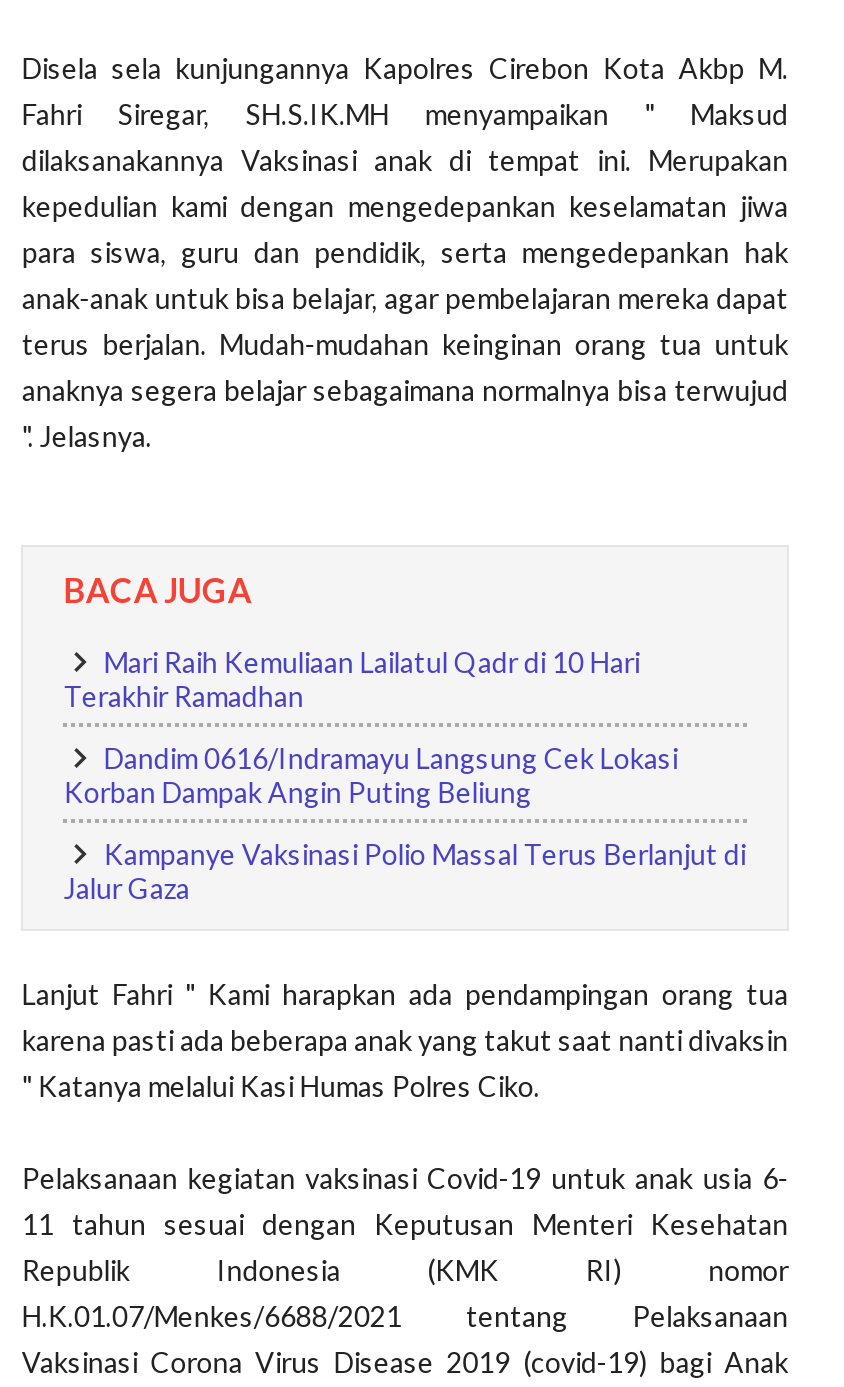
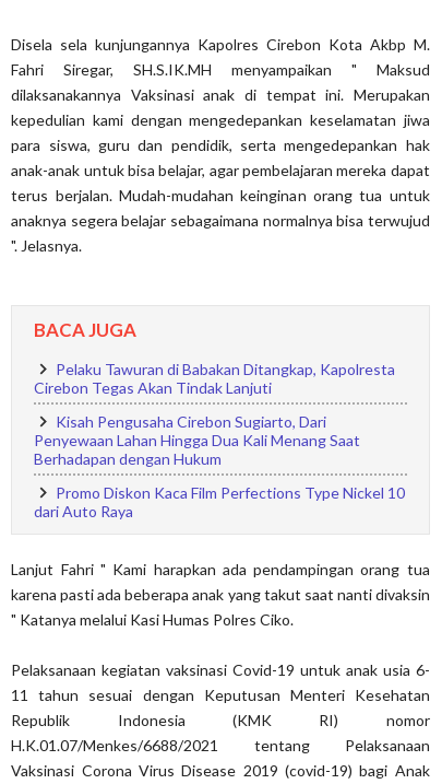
- Mari Raih Kemuliaan Lailatul Qadr di 10 Hari
- Terakhir Ramadhan
+ Pelaku Tawuran di Babakan Ditangkap, Kapolresta
+ Cirebon Tegas Akan Tindak Lanjuti

- Dandim 0616/Indramayu Langsung Cek Lokasi
- Korban Dampak Angin Puting Beliung
+ Kisah Pengusaha Cirebon Sugiarto, Dari
+ Penyewaan Lahan Hingga Dua Kali Menang Saat
+ Berhadapan dengan Hukum

- Kampanye Vaksinasi Polio Massal Terus Berlanjut di
- Jalur Gaza
+ Promo Diskon Kaca Film Perfections Type Nickel 10
+ dari Auto Raya
